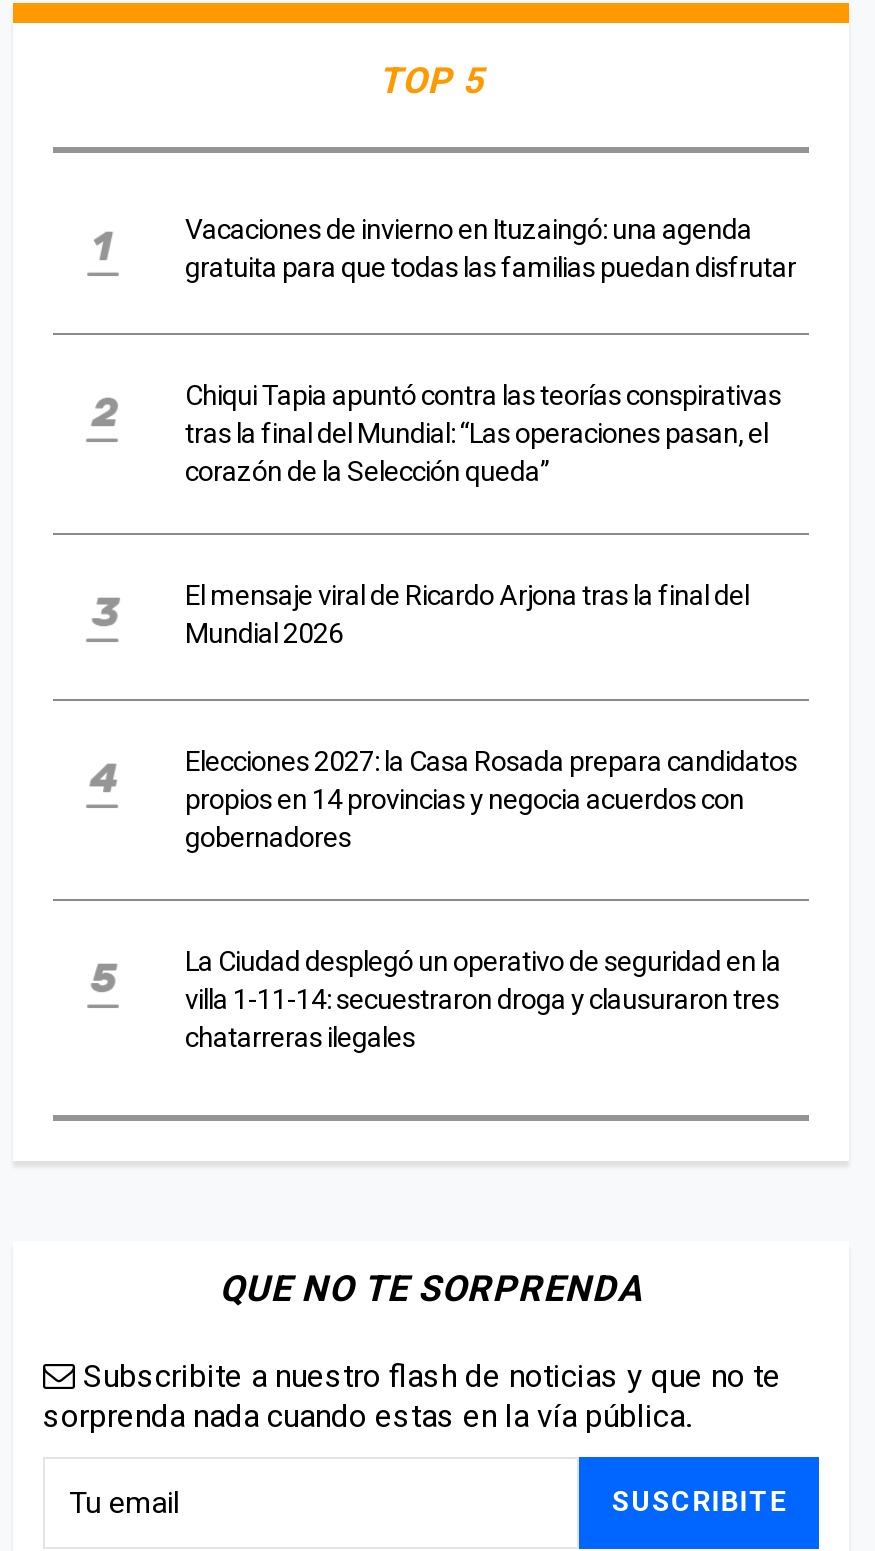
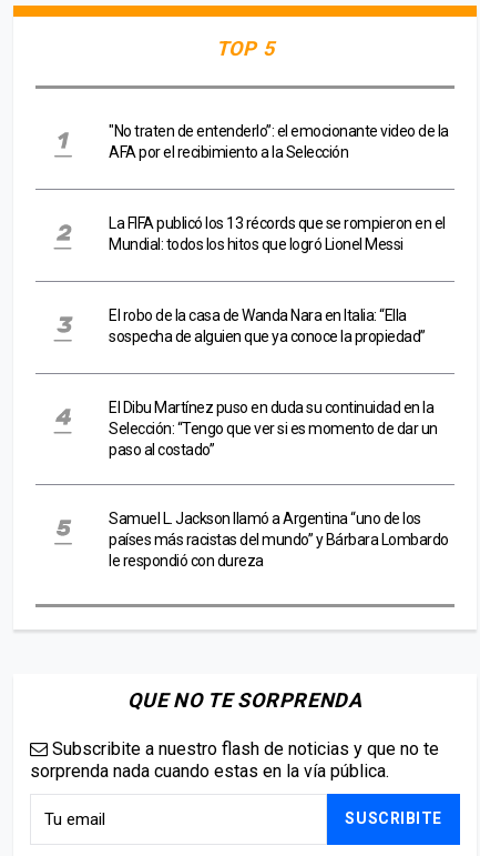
- Vacaciones de invierno en Ituzaingó: una agenda
- gratuita para que todas las familias puedan disfrutar
+ "No traten de entenderlo”: el emocionante video de la
+ AFA por el recibimiento a la Selección

- Chiqui Tapia apuntó contra las teorías conspirativas
- tras la final del Mundial: “Las operaciones pasan, el
- corazón de la Selección queda”
+ La FIFA publicó los 13 récords que se rompieron en el
+ Mundial: todos los hitos que logró Lionel Messi

- El mensaje viral de Ricardo Arjona tras la final del
- Mundial 2026
+ El robo de la casa de Wanda Nara en Italia: “Ella
+ sospecha de alguien que ya conoce la propiedad”

- Elecciones 2027: la Casa Rosada prepara candidatos
- propios en 14 provincias y negocia acuerdos con
- gobernadores
+ El Dibu Martínez puso en duda su continuidad en la
+ Selección: “Tengo que ver si es momento de dar un
+ paso al costado”

- La Ciudad desplegó un operativo de seguridad en la
- villa 1-11-14: secuestraron droga y clausuraron tres
- chatarreras ilegales
+ Samuel L. Jackson llamó a Argentina “uno de los
+ países más racistas del mundo” y Bárbara Lombardo
+ le respondió con dureza
